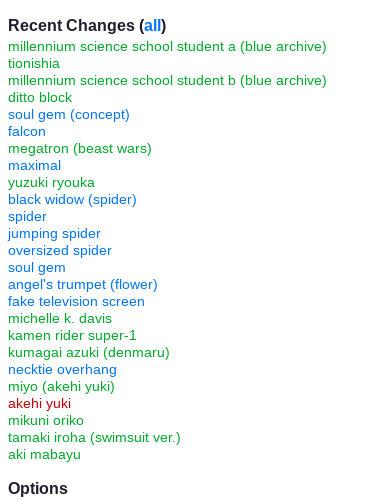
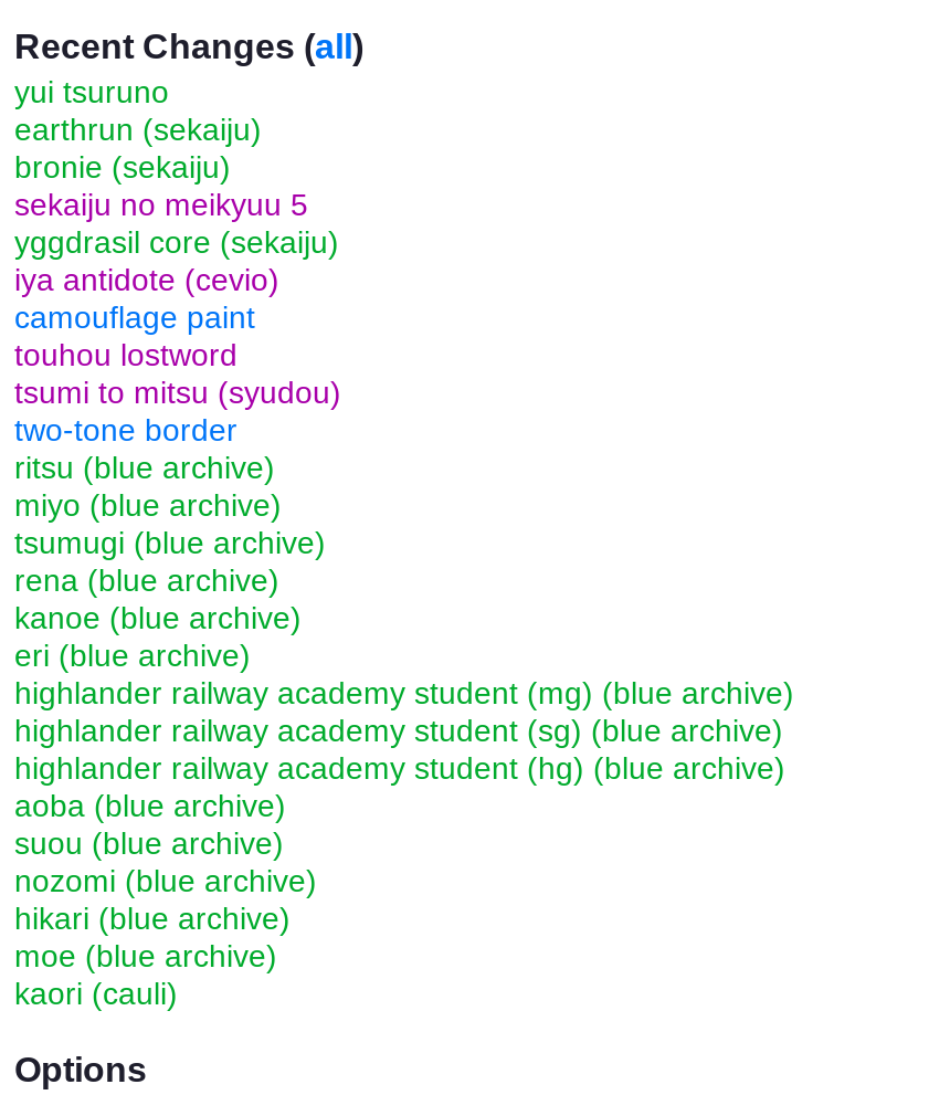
- millennium science school student a (blue archive)
- tionishia
- millennium science school student b (blue archive)
- ditto block
- soul gem (concept)
- falcon
- megatron (beast wars)
- maximal
- yuzuki ryouka
- black widow (spider)
- spider
- jumping spider
- oversized spider
- soul gem
- angel's trumpet (flower)
- fake television screen
- michelle k. davis
- kamen rider super-1
- kumagai azuki (denmaru)
- necktie overhang
- miyo (akehi yuki)
- akehi yuki
- mikuni oriko
- tamaki iroha (swimsuit ver.)
- aki mabayu
+ yui tsuruno
+ earthrun (sekaiju)
+ bronie (sekaiju)
+ sekaiju no meikyuu 5
+ yggdrasil core (sekaiju)
+ iya antidote (cevio)
+ camouflage paint
+ touhou lostword
+ tsumi to mitsu (syudou)
+ two-tone border
+ ritsu (blue archive)
+ miyo (blue archive)
+ tsumugi (blue archive)
+ rena (blue archive)
+ kanoe (blue archive)
+ eri (blue archive)
+ highlander railway academy student (mg) (blue archive)
+ highlander railway academy student (sg) (blue archive)
+ highlander railway academy student (hg) (blue archive)
+ aoba (blue archive)
+ suou (blue archive)
+ nozomi (blue archive)
+ hikari (blue archive)
+ moe (blue archive)
+ kaori (cauli)
